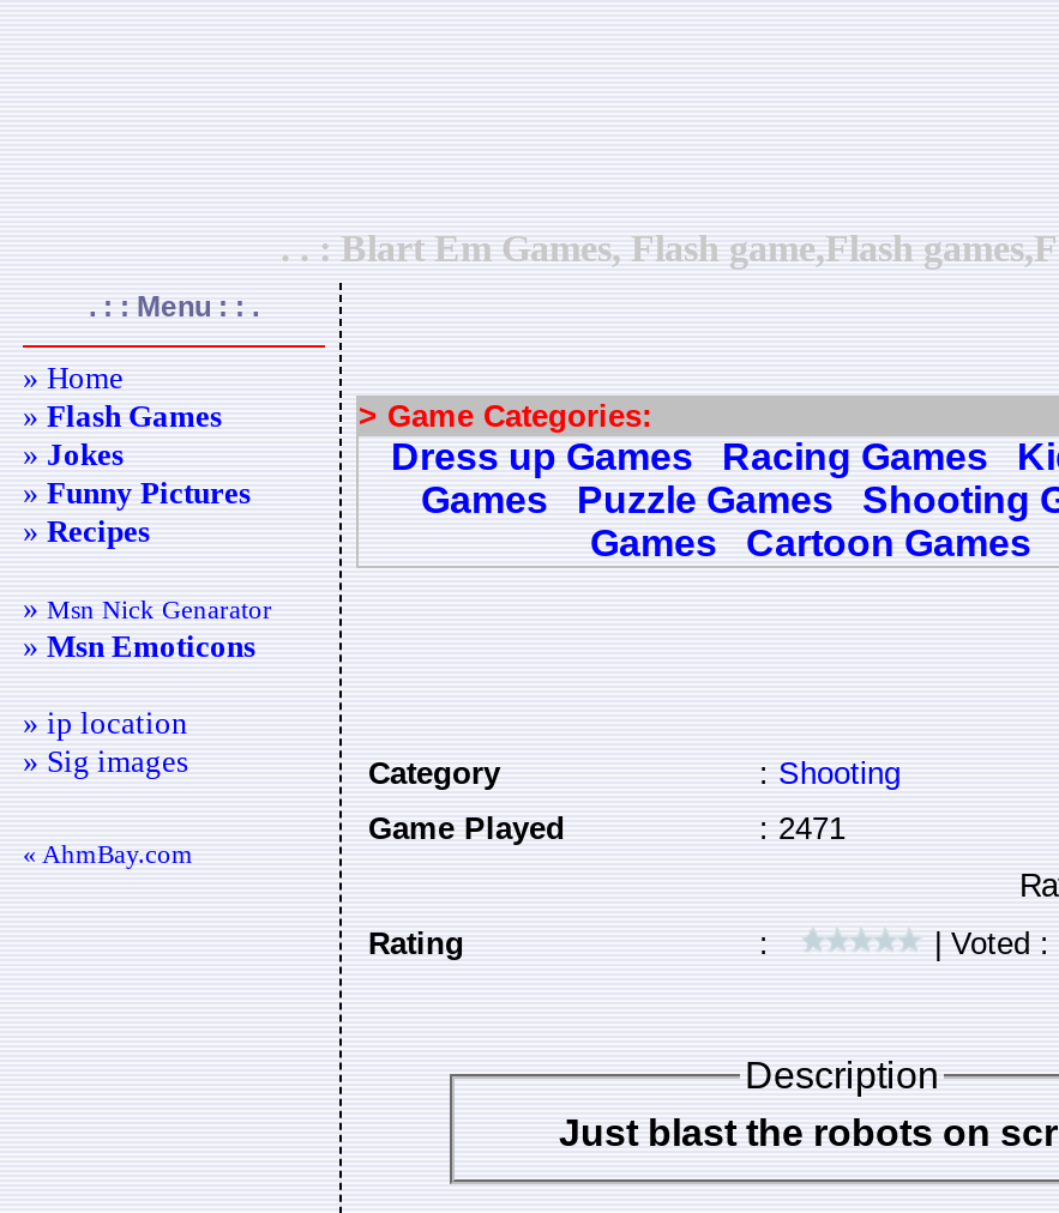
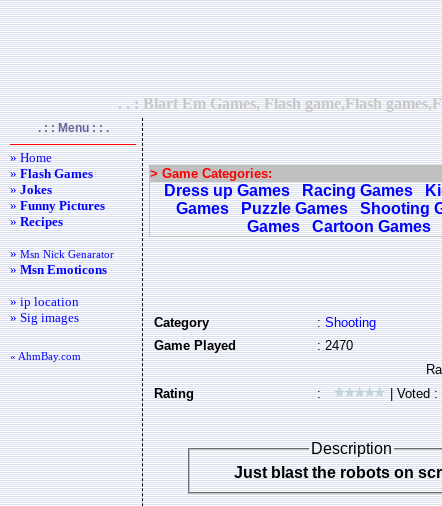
- : 2471
+ : 2470
